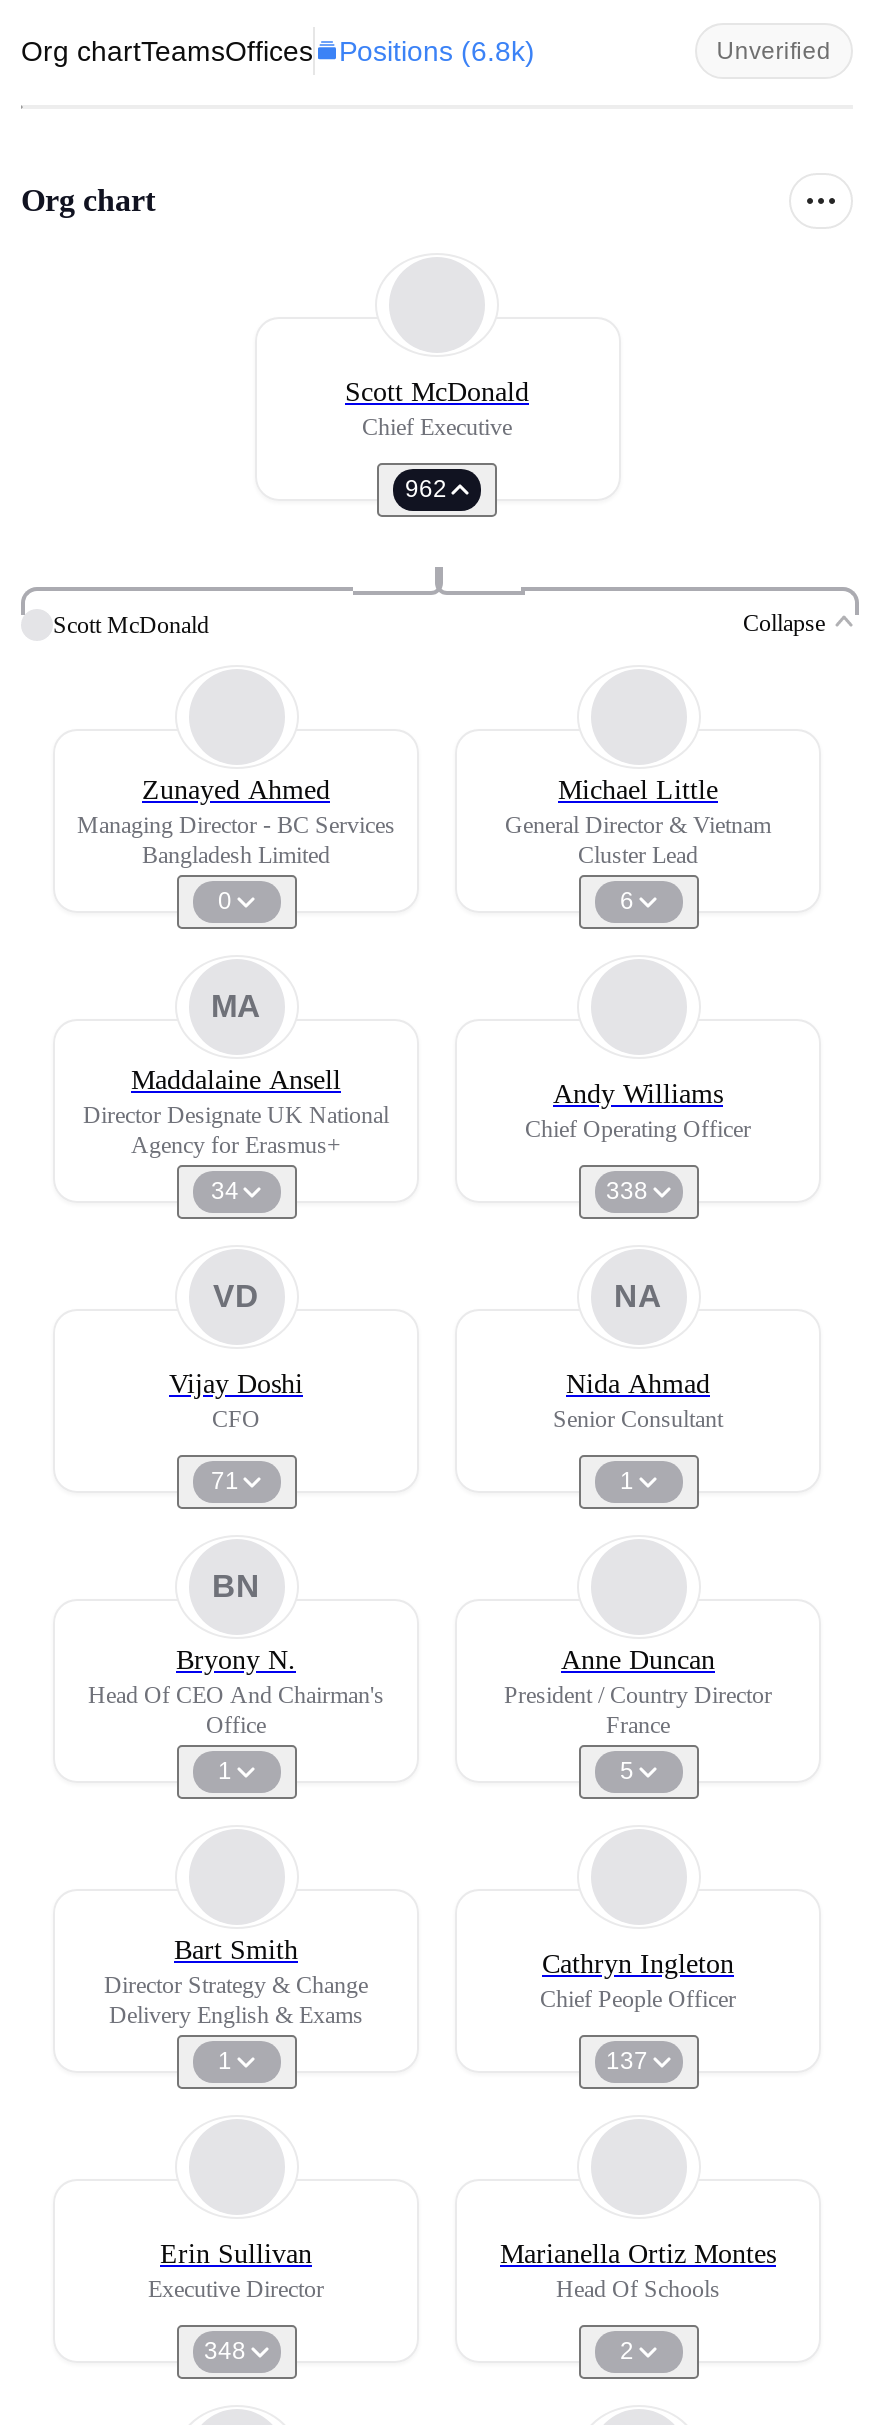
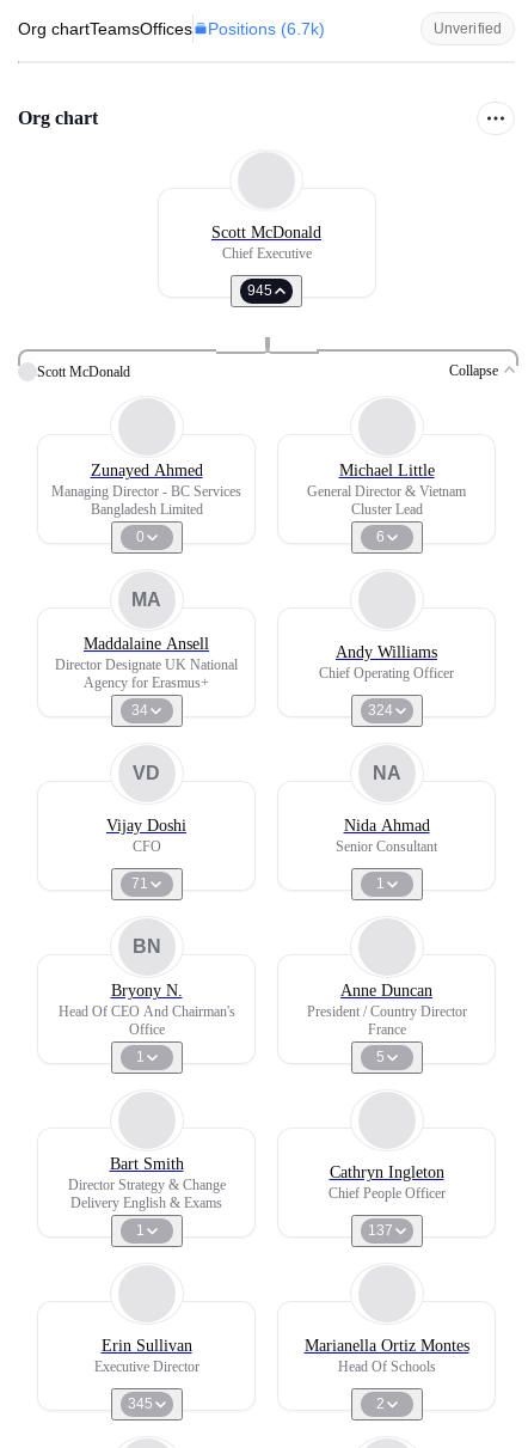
- Org chartTeamsOffices Positions (6.8k)
+ Org chartTeamsOffices Positions (6.7k)

- 962
+ 945

- 338
+ 324

- 348
+ 345
